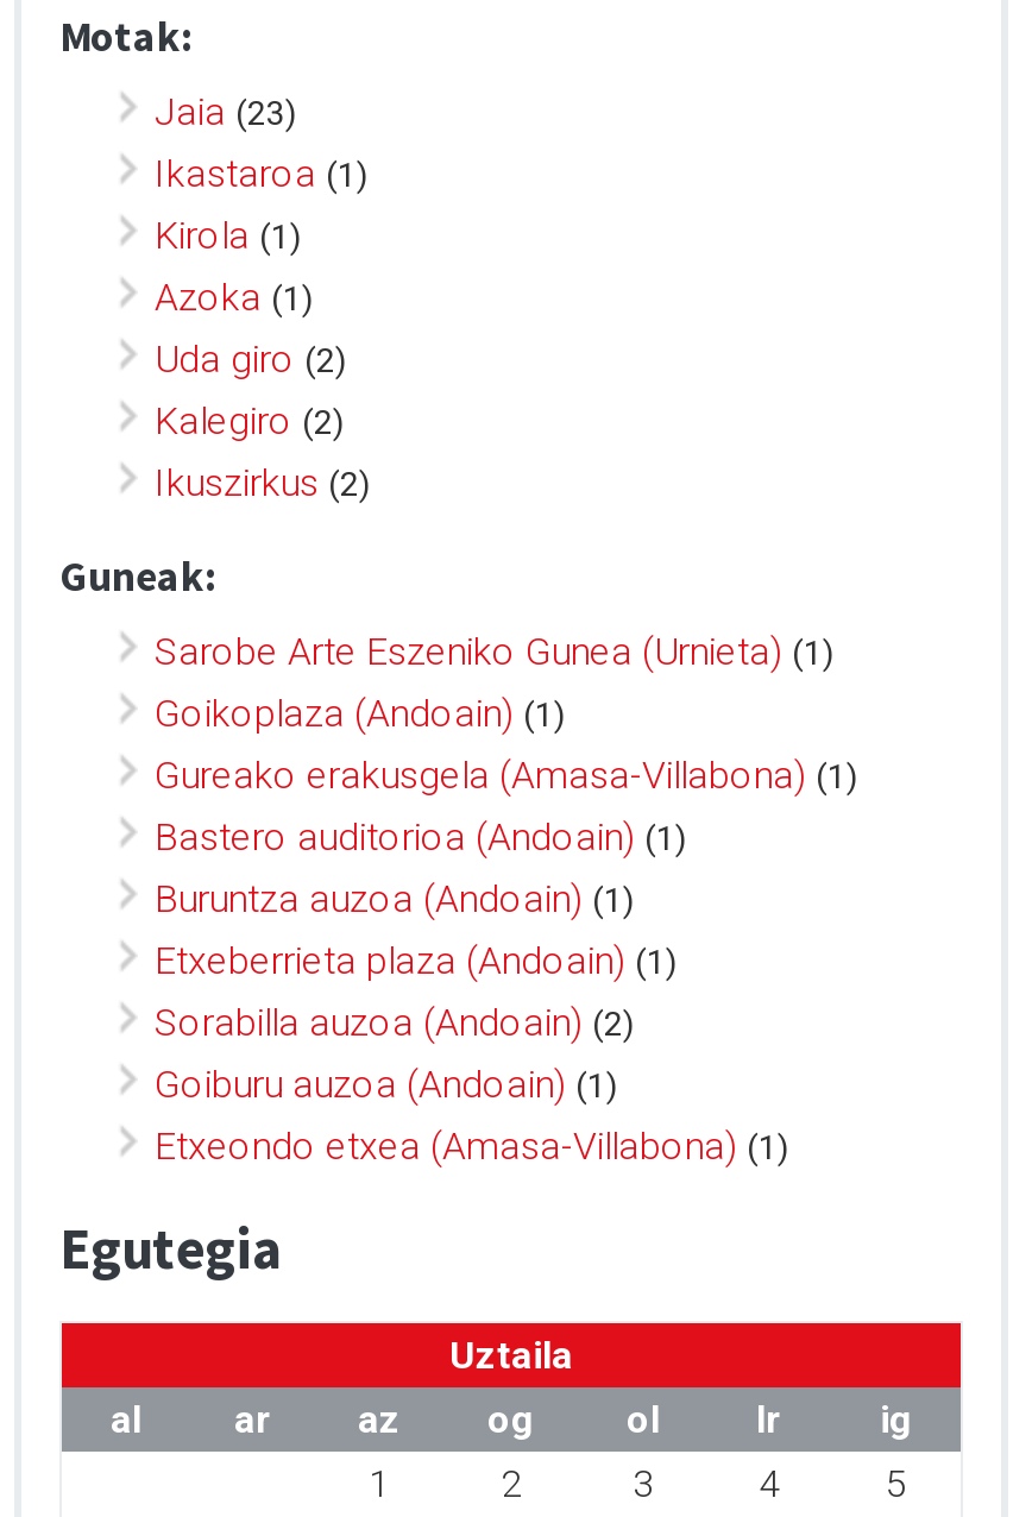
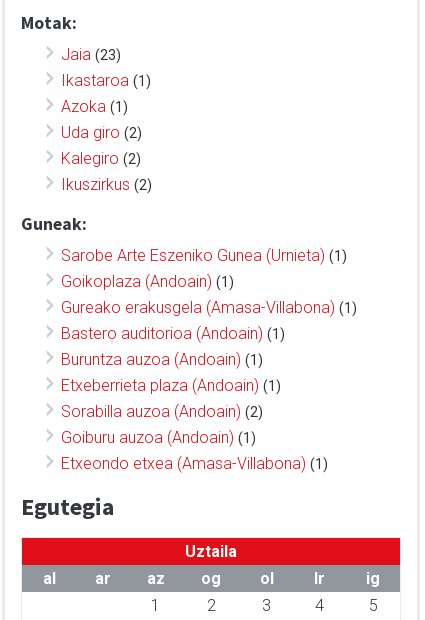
- Kirola (1)
